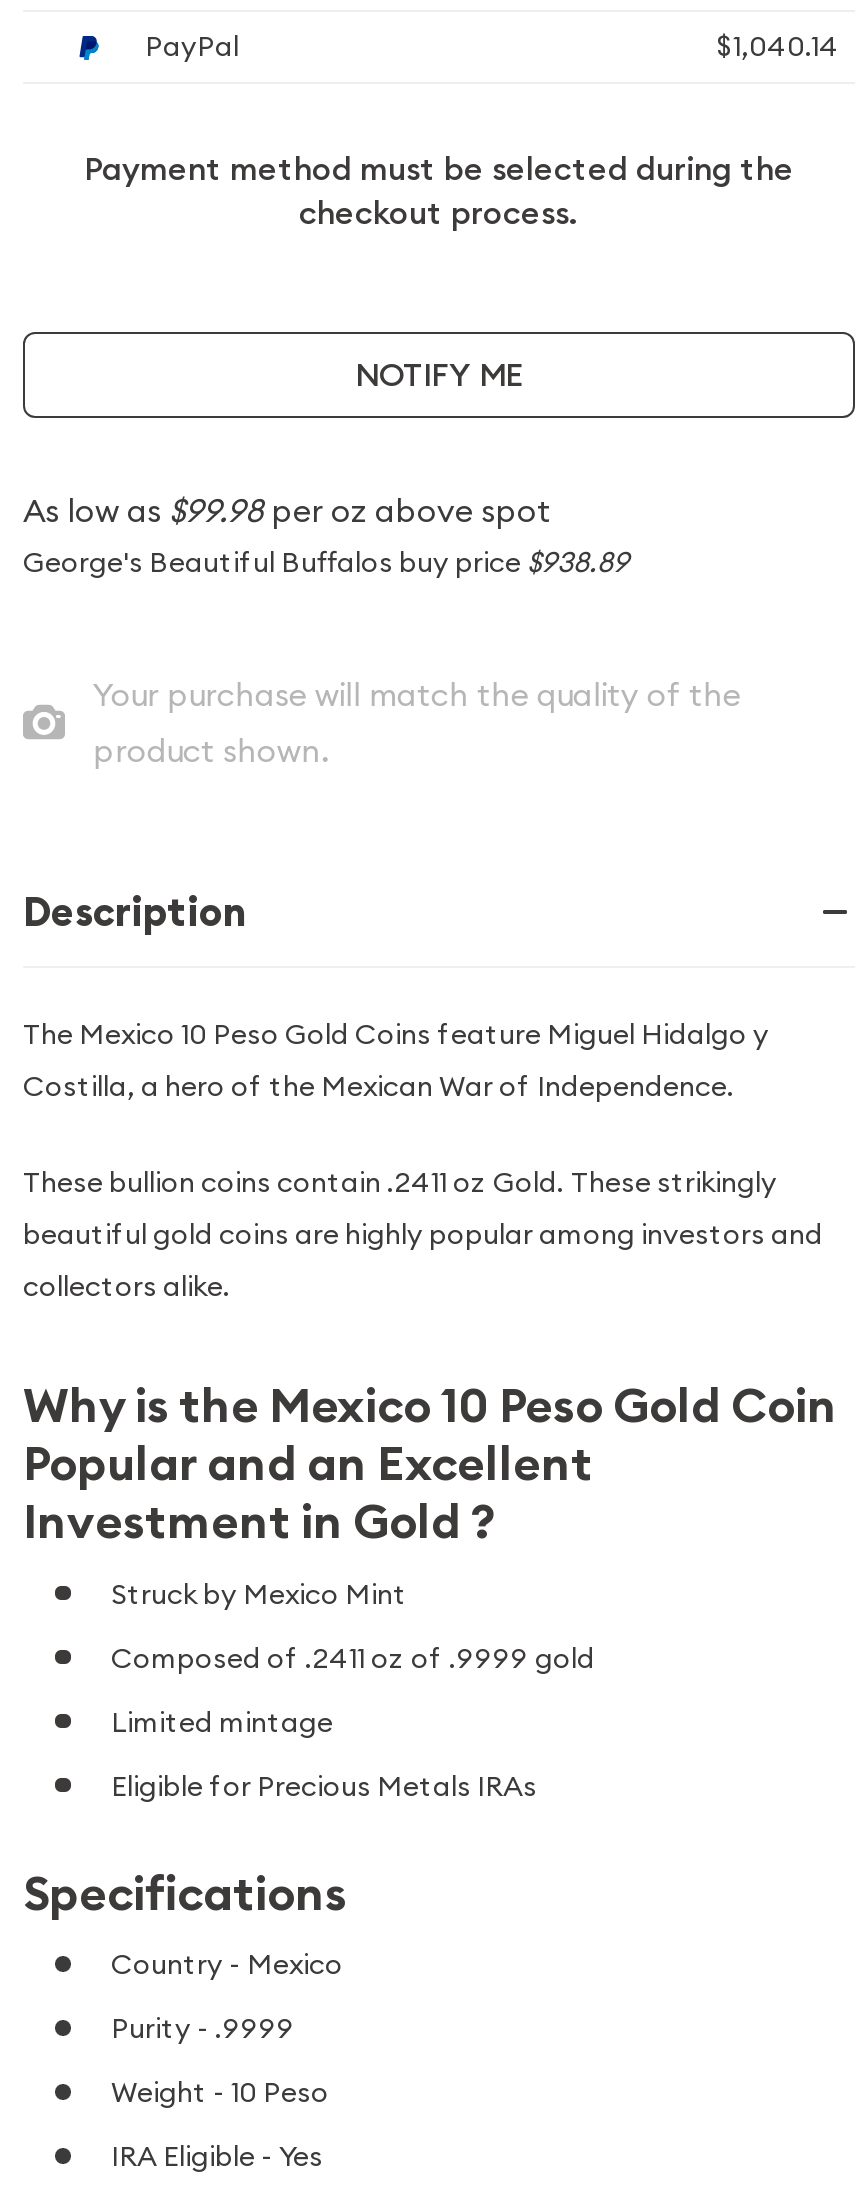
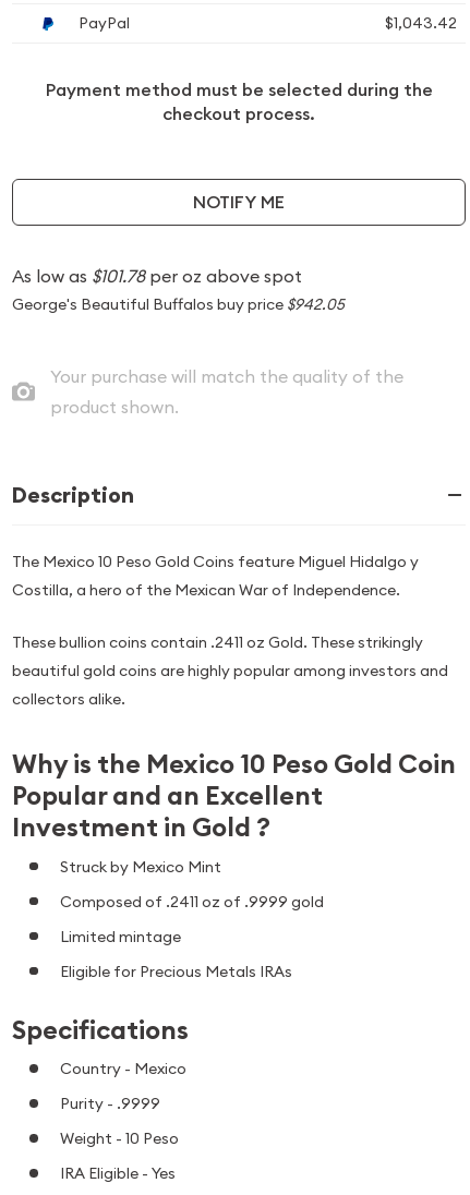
- $1,040.14
+ $1,043.42

- As low as $99.98 per oz above spot
+ As low as $101.78 per oz above spot

- George's Beautiful Buffalos buy price $938.89
+ George's Beautiful Buffalos buy price $942.05
